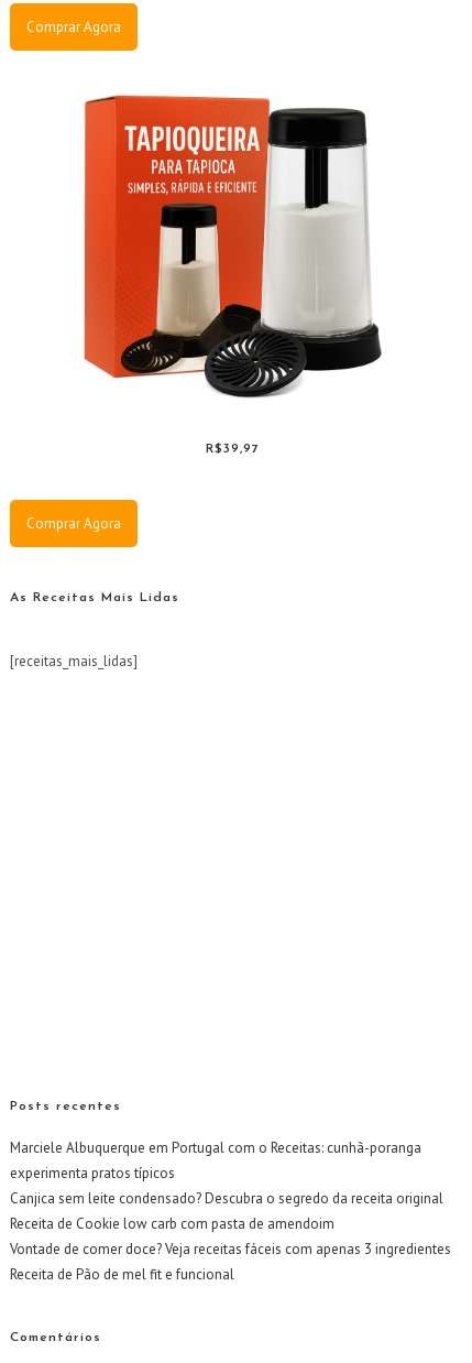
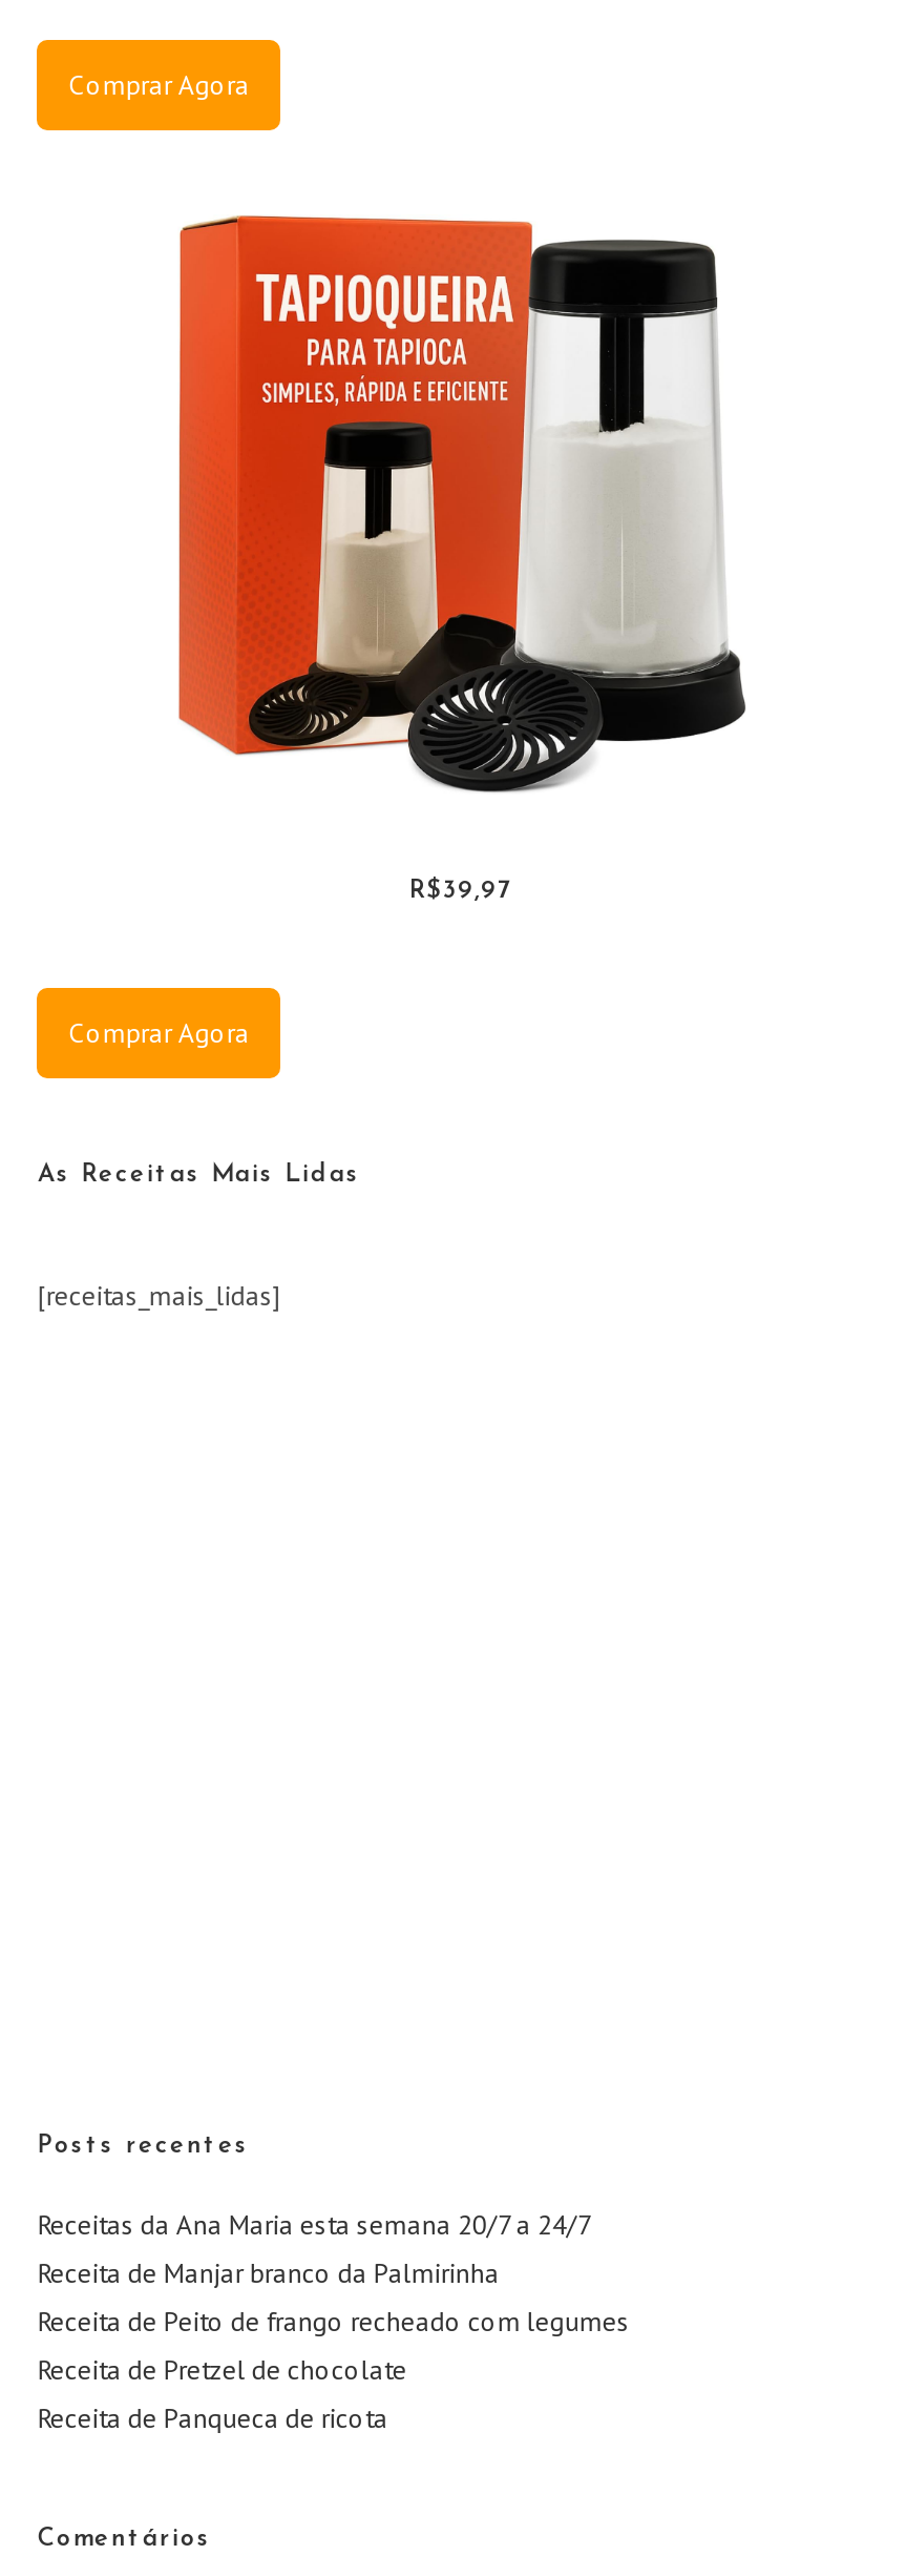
- Marciele Albuquerque em Portugal com o Receitas: cunhã-poranga
- experimenta pratos típicos
- Canjica sem leite condensado? Descubra o segredo da receita original
- Receita de Cookie low carb com pasta de amendoim
- Vontade de comer doce? Veja receitas fáceis com apenas 3 ingredientes
- Receita de Pão de mel fit e funcional
+ Receitas da Ana Maria esta semana 20/7 a 24/7
+ Receita de Manjar branco da Palmirinha
+ Receita de Peito de frango recheado com legumes
+ Receita de Pretzel de chocolate
+ Receita de Panqueca de ricota
